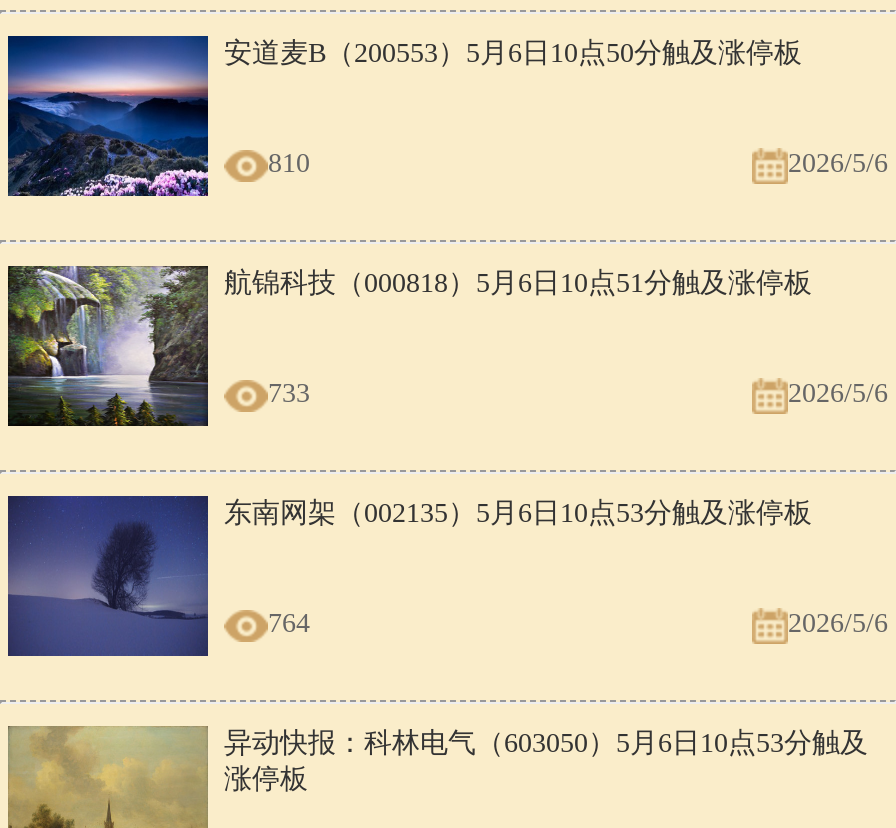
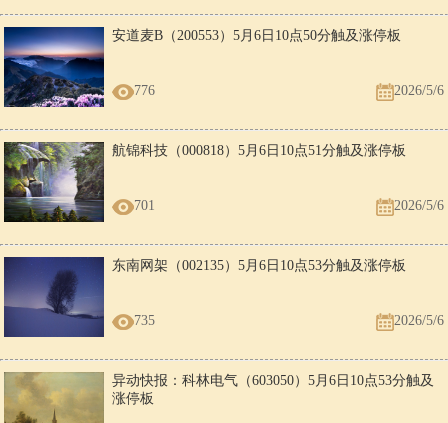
- 810
+ 776

- 733
+ 701

- 764
+ 735
